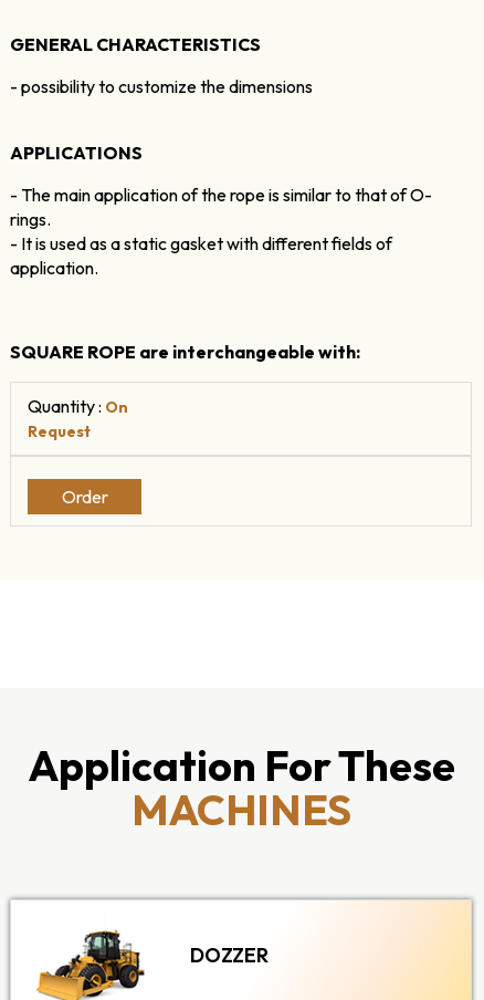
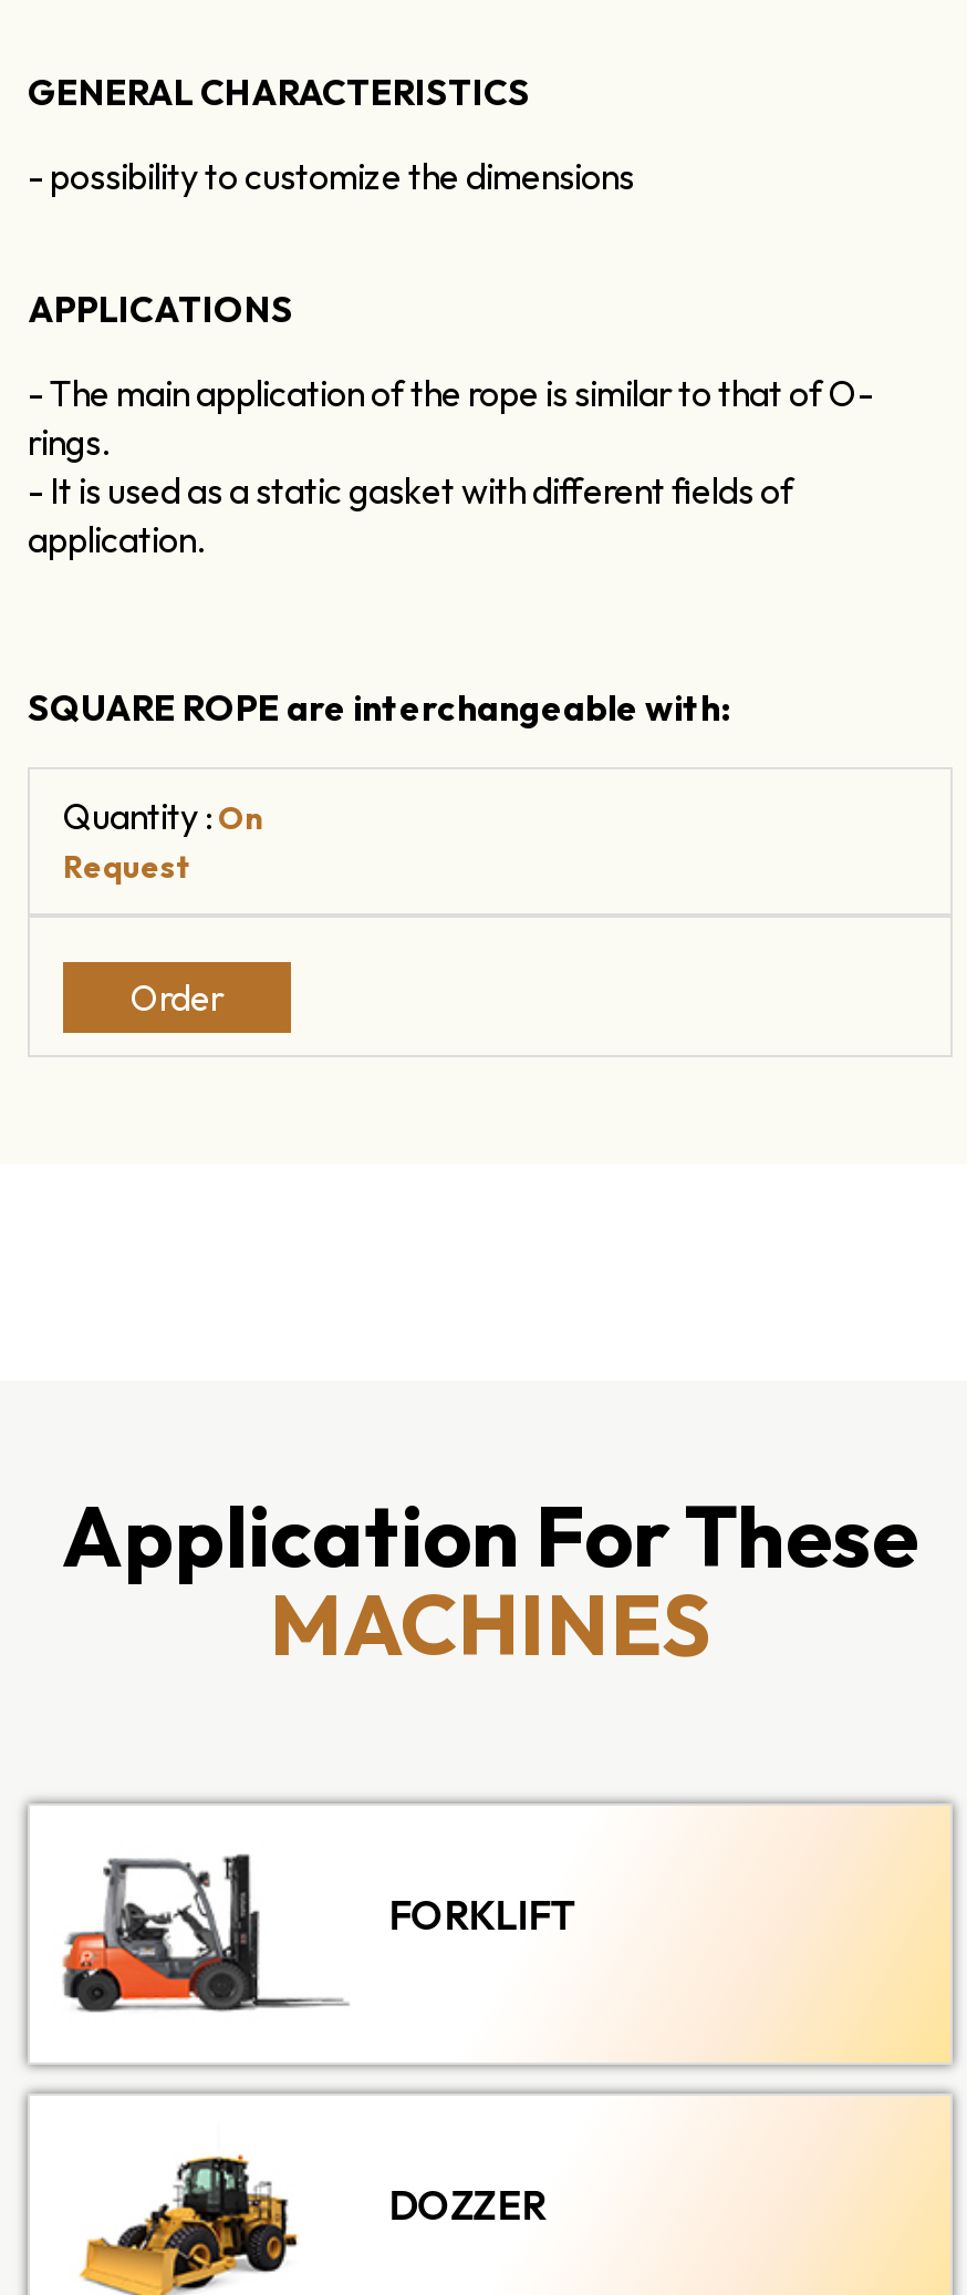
+ [image]
+ FORKLIFT
